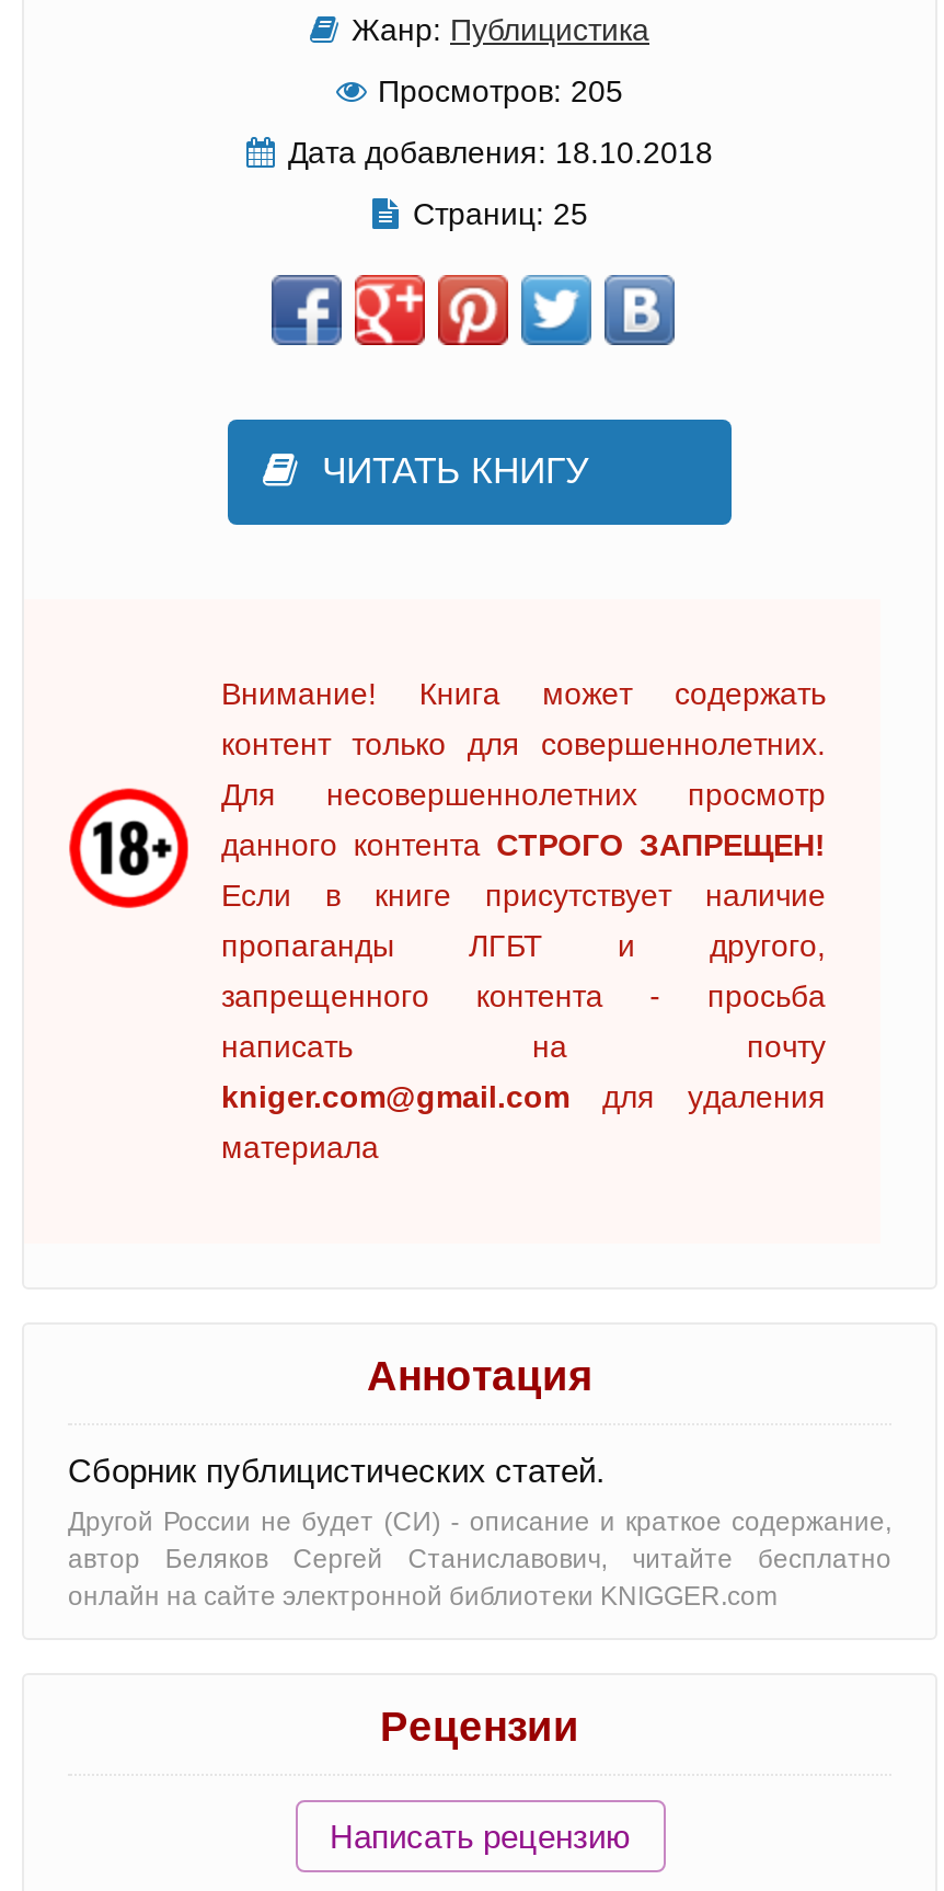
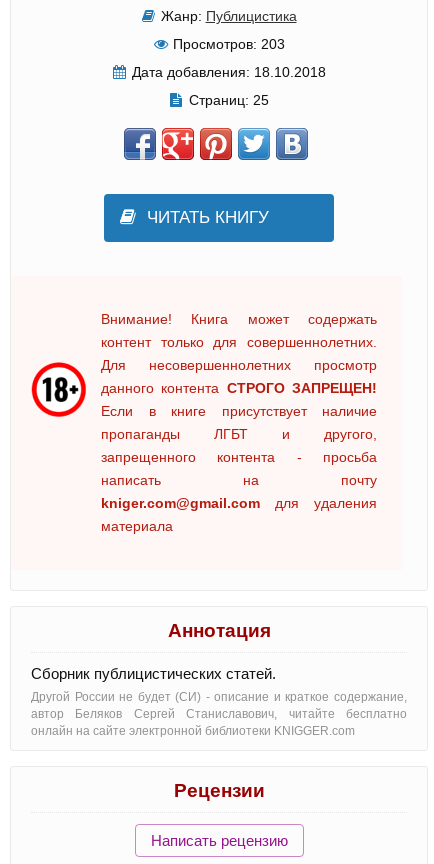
- Просмотров: 205
+ Просмотров: 203
